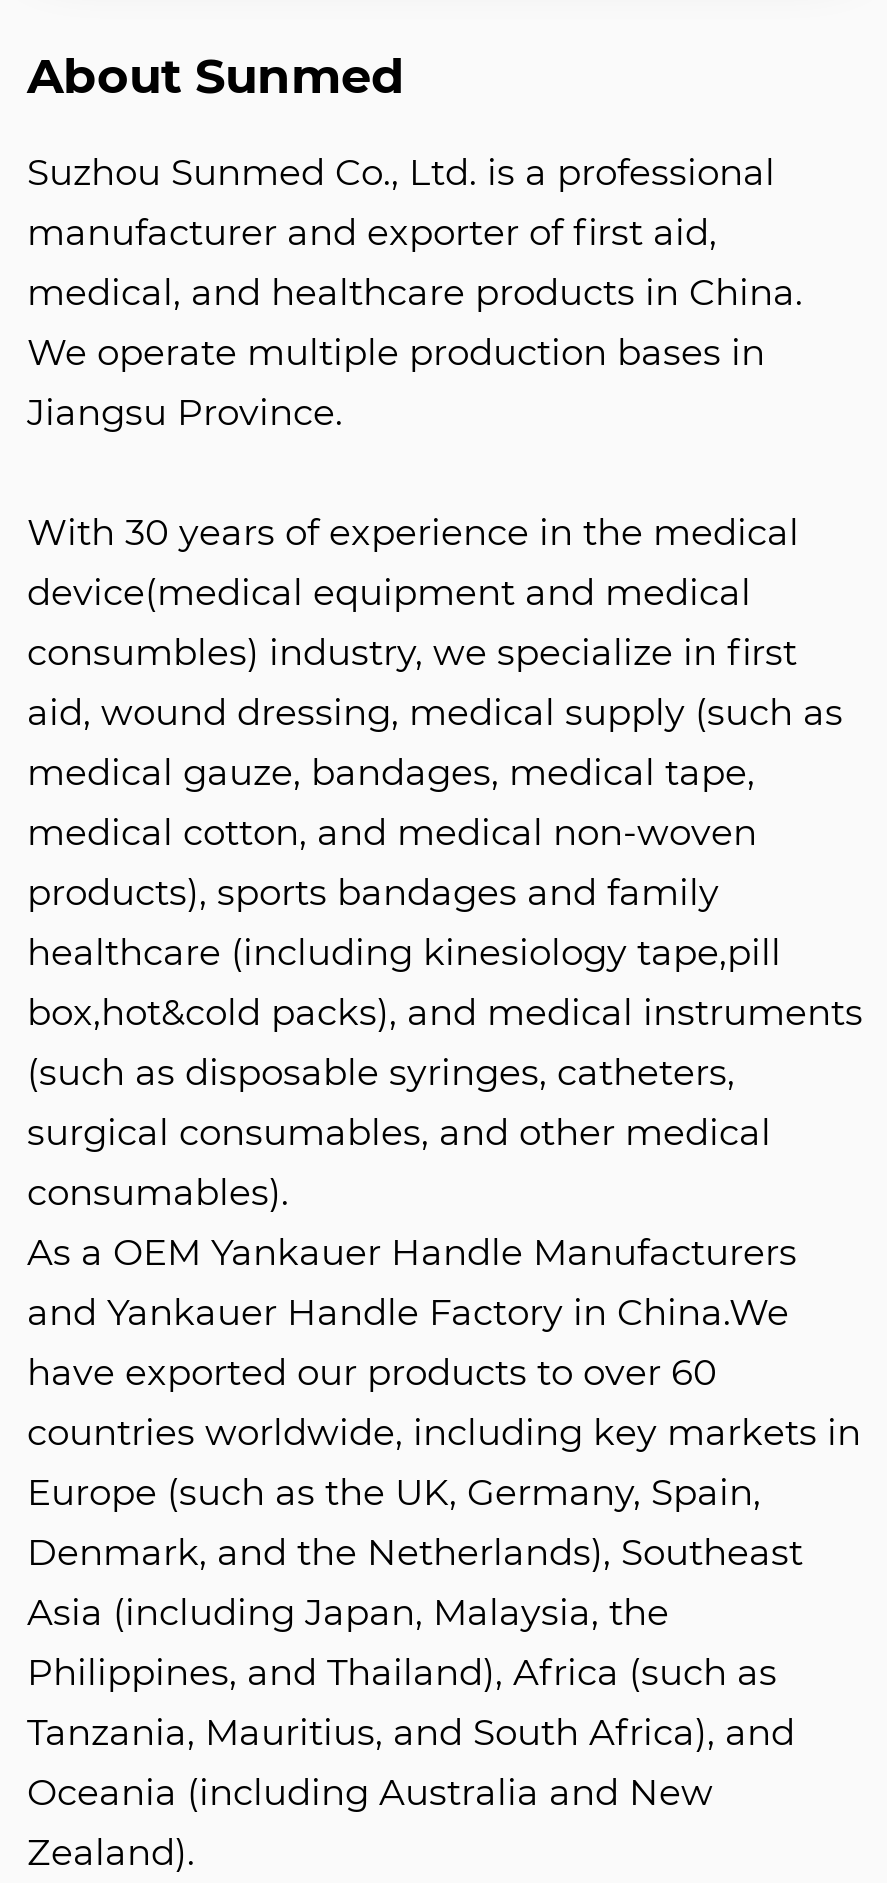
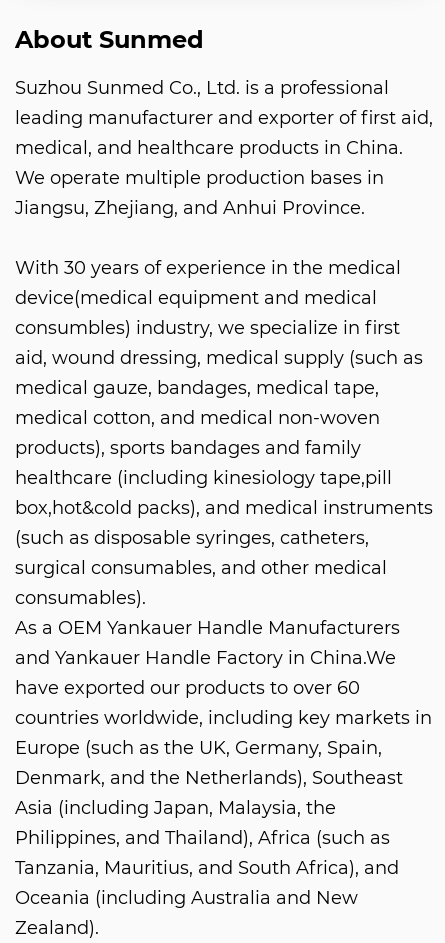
- manufacturer and exporter of first aid,
+ leading manufacturer and exporter of first aid,

- Jiangsu Province.
+ Jiangsu, Zhejiang, and Anhui Province.
